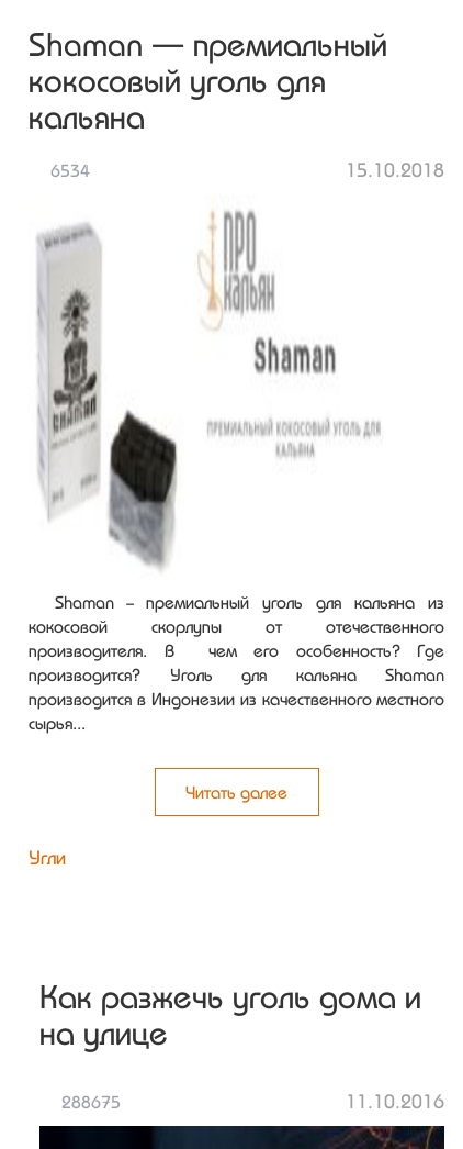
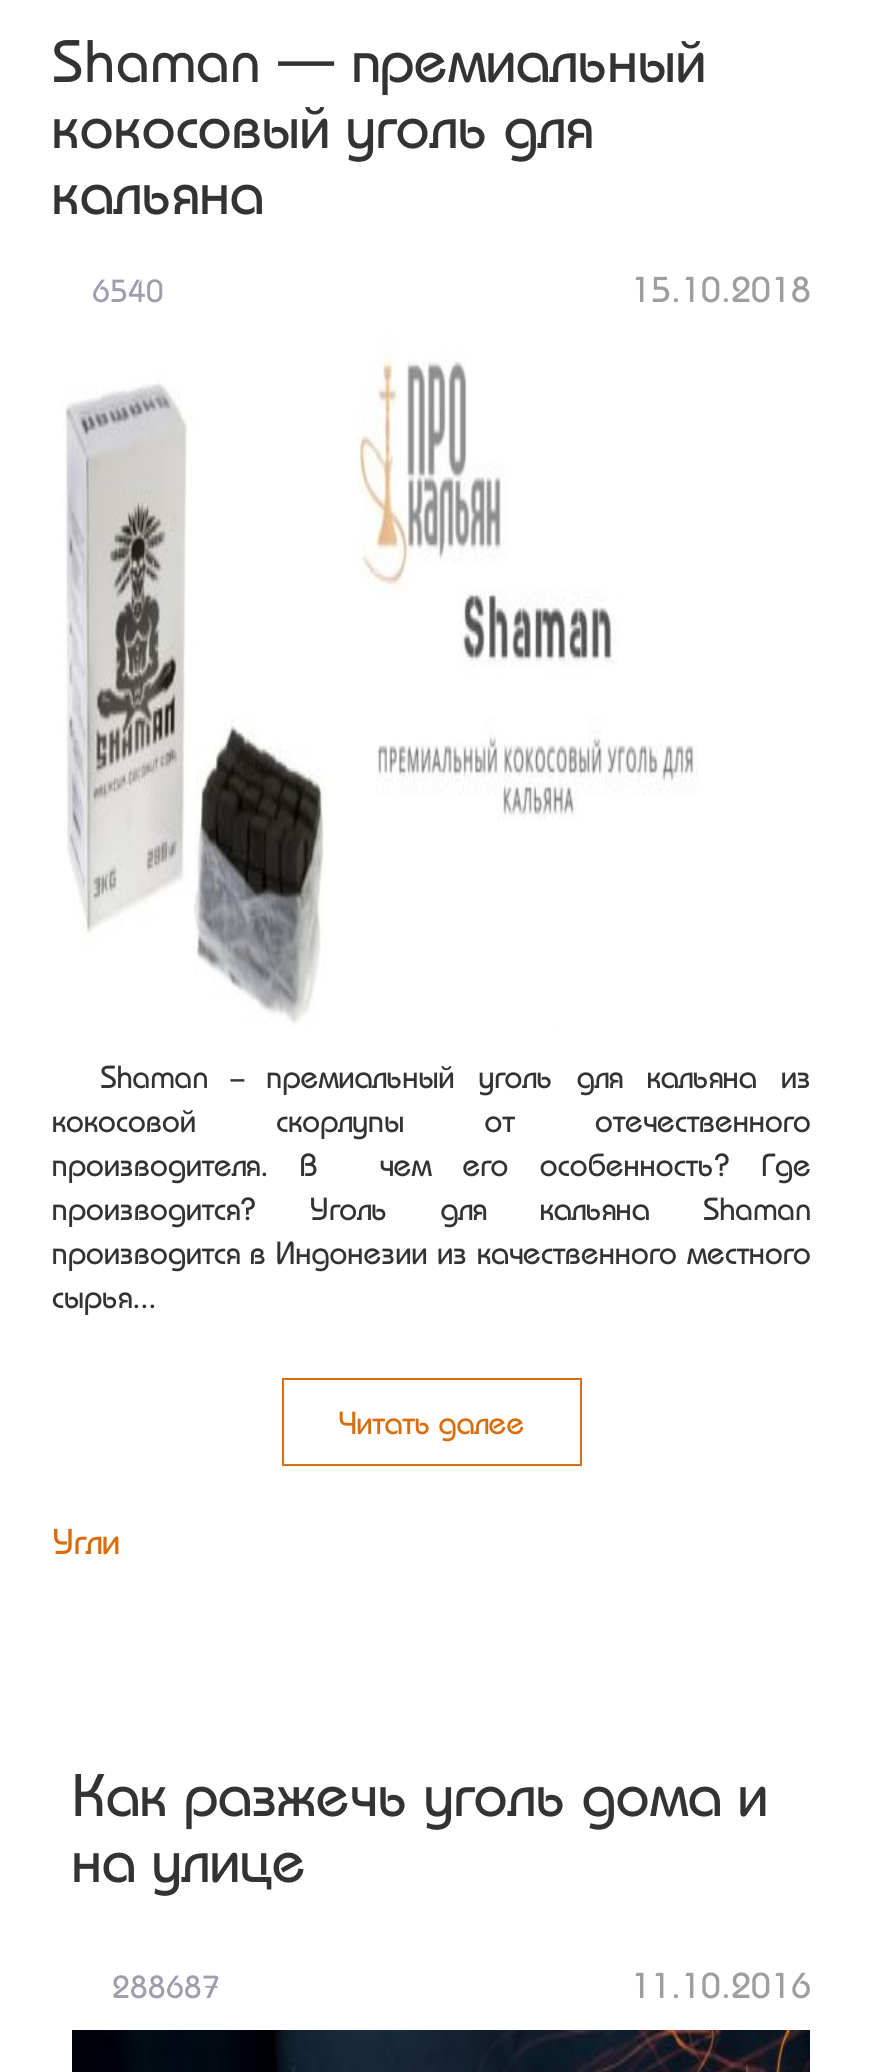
- 6534
+ 6540

- 288675
+ 288687
